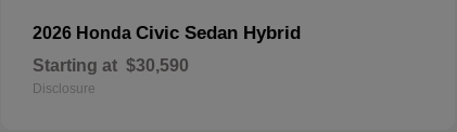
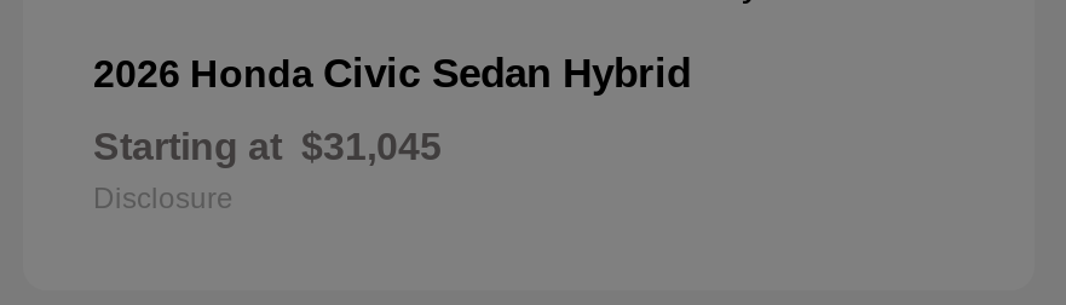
- Starting at $30,590
+ Starting at $31,045
